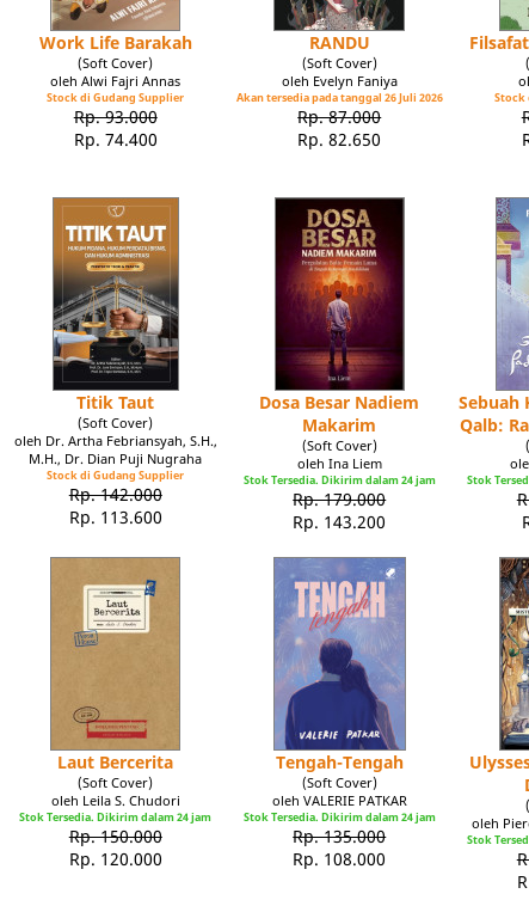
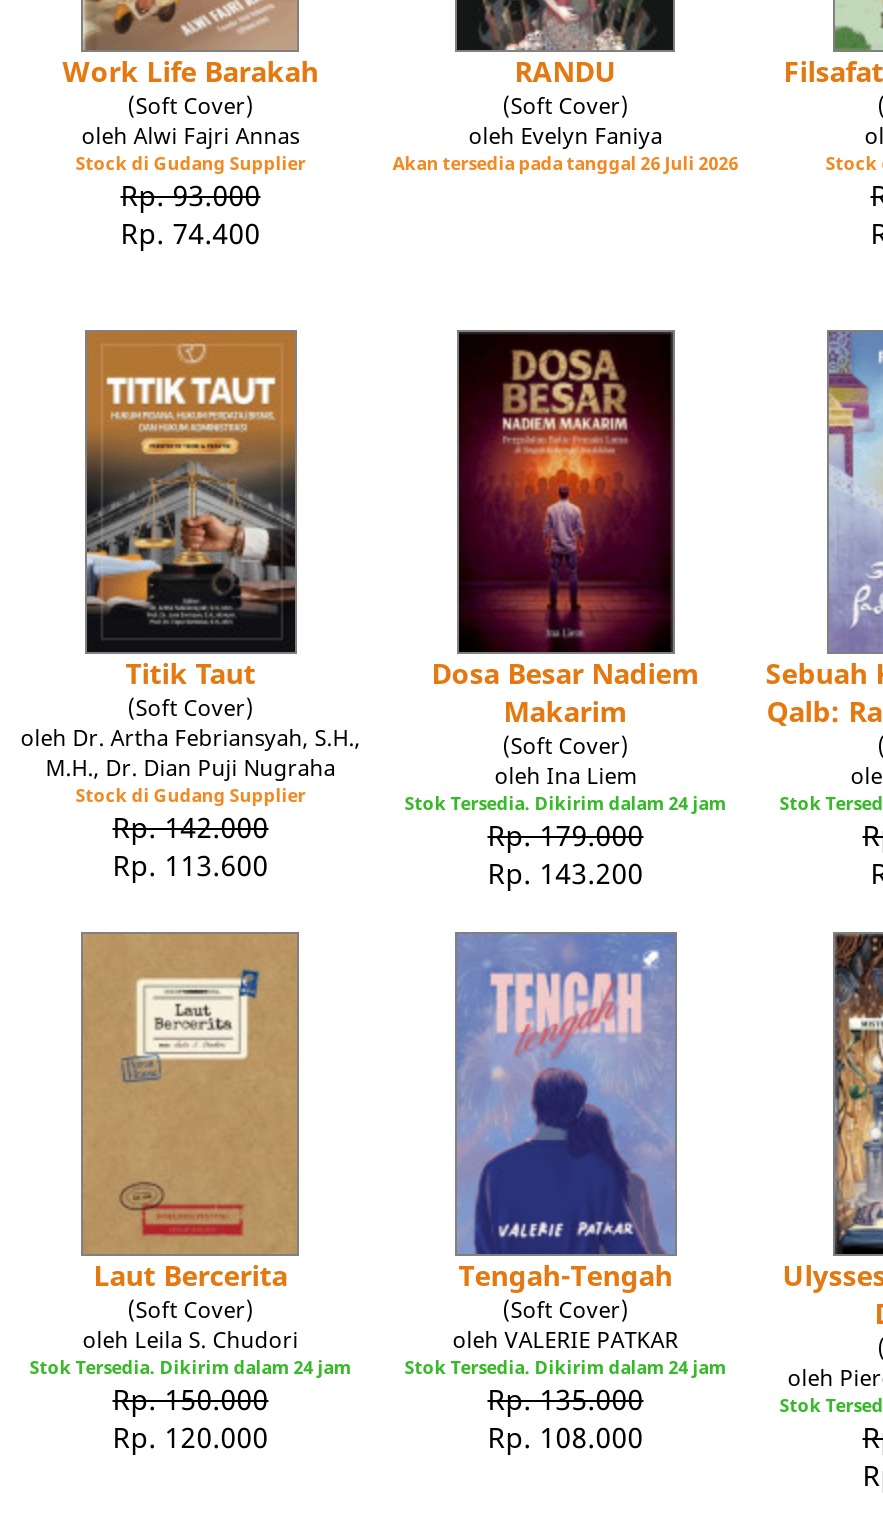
- Rp. 87.000
- Rp. 82.650
